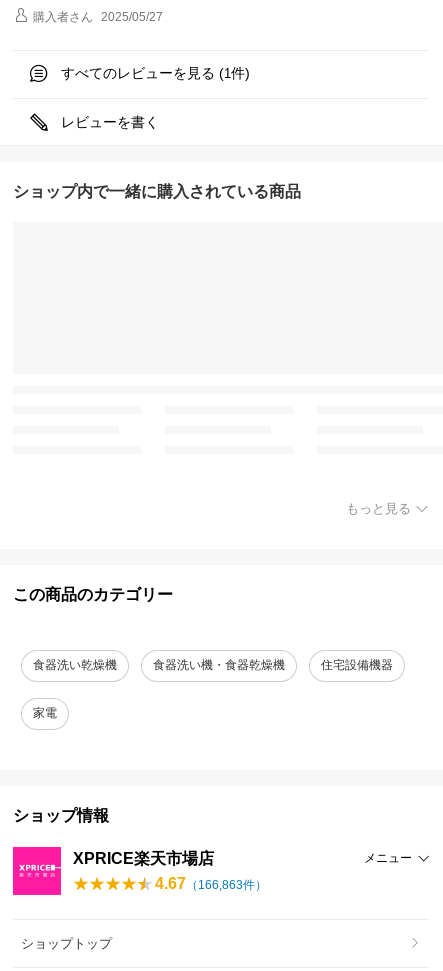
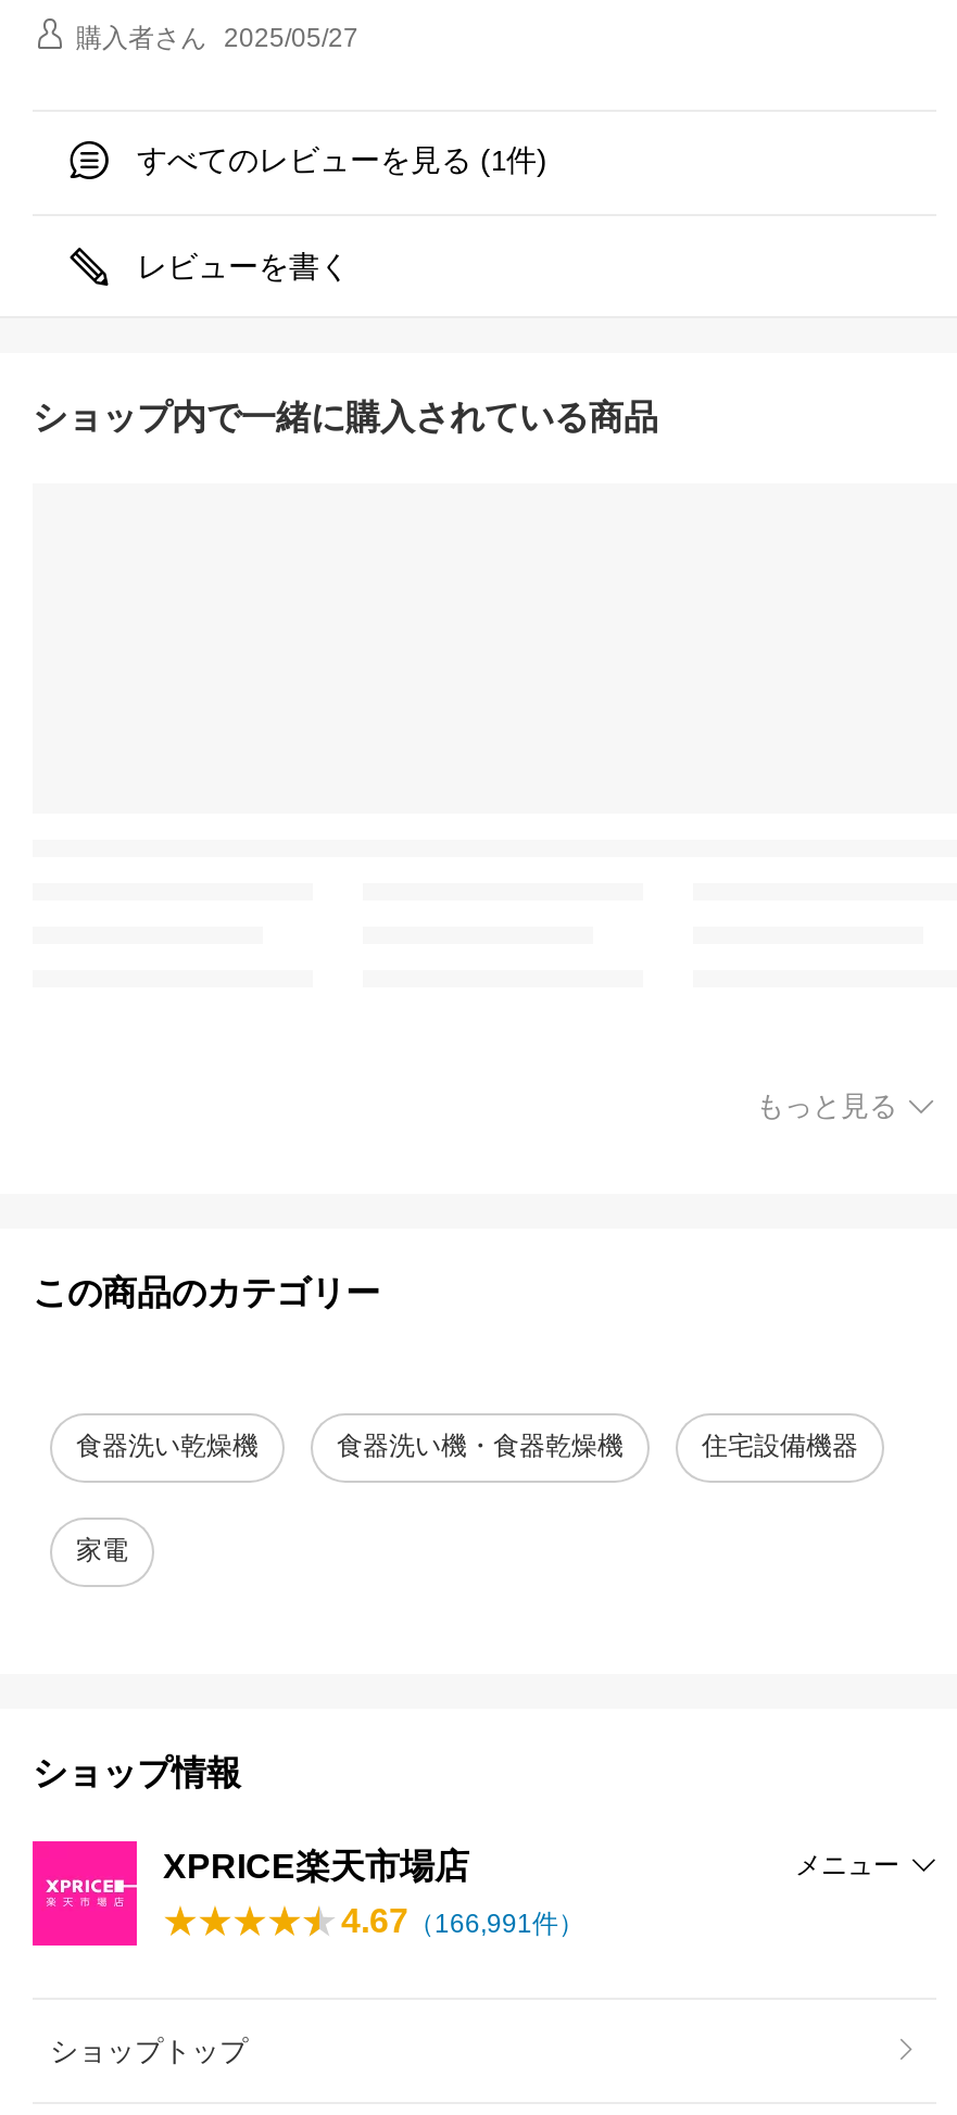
- 4.67（166,863件）
+ 4.67（166,991件）
